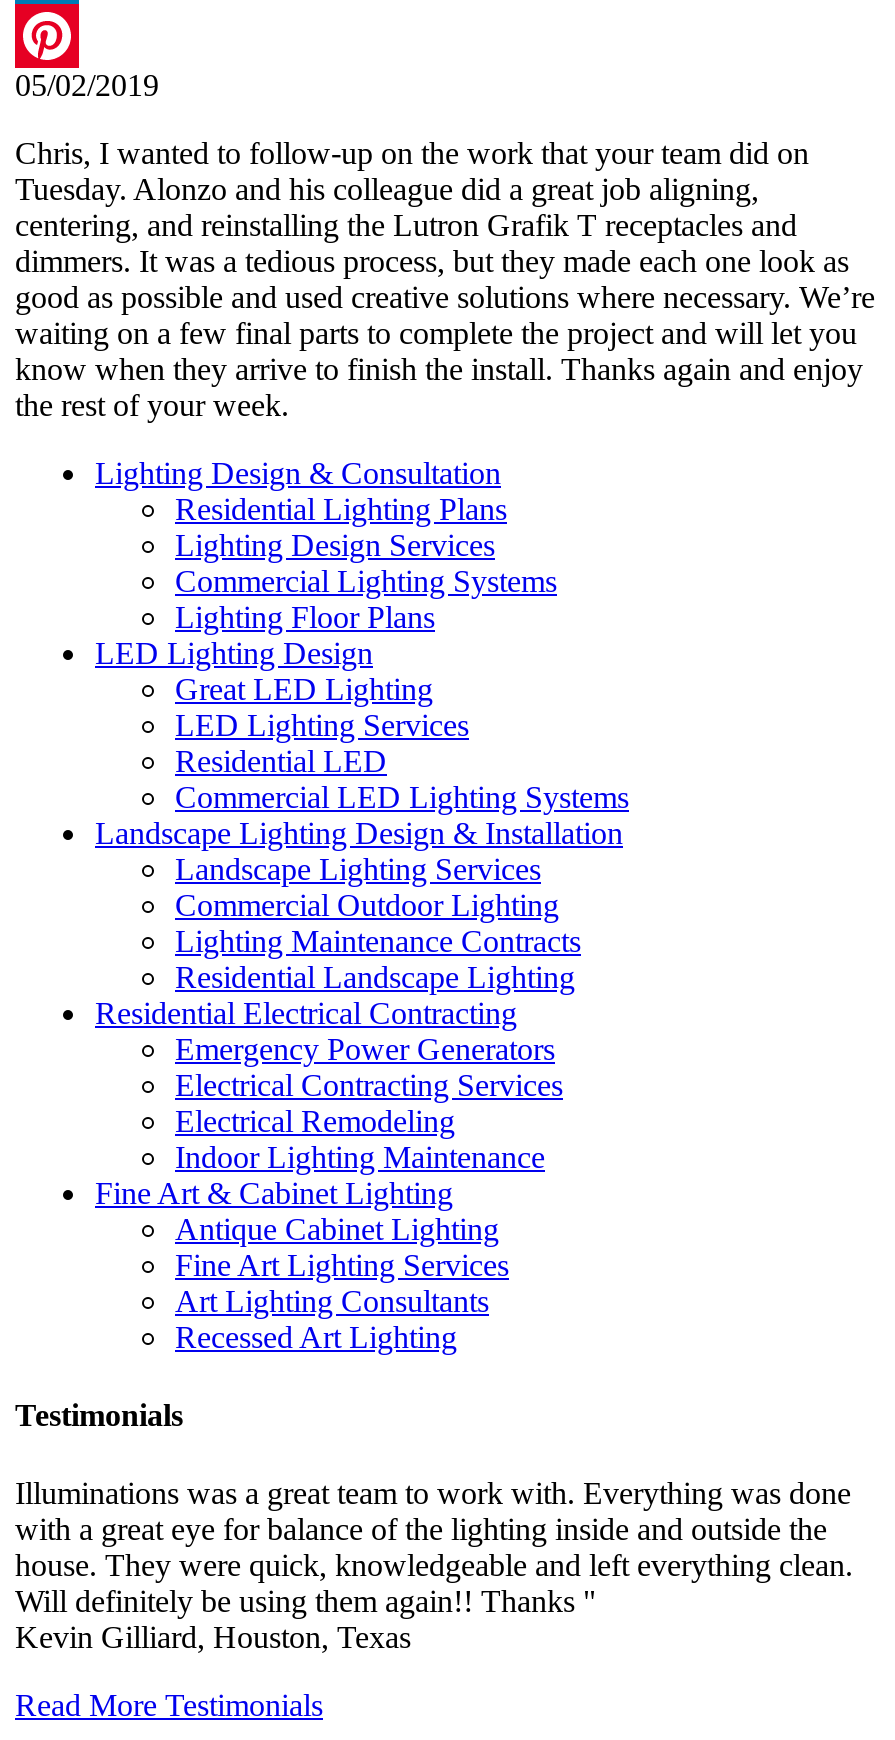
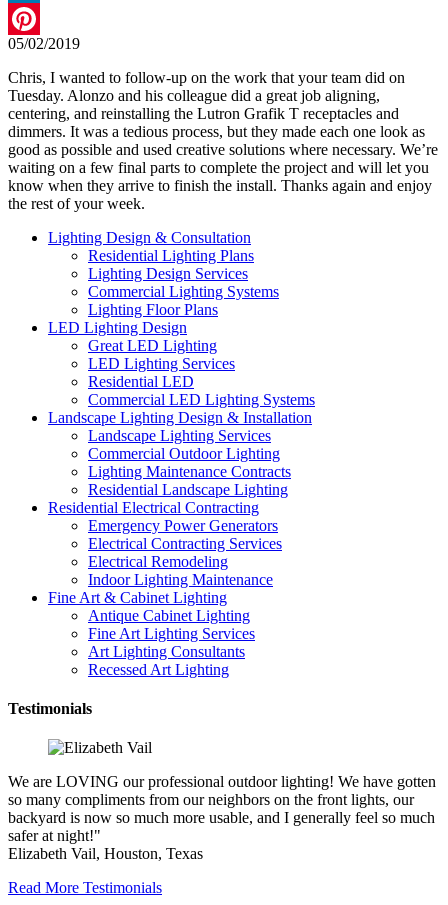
- Illuminations was a great team to work with. Everything was done
- with a great eye for balance of the lighting inside and outside the
- house. They were quick, knowledgeable and left everything clean.
- Will definitely be using them again!! Thanks "
- Kevin Gilliard, Houston, Texas
+ We are LOVING our professional outdoor lighting! We have gotten
+ so many compliments from our neighbors on the front lights, our
+ backyard is now so much more usable, and I generally feel so much
+ safer at night!"
+ Elizabeth Vail, Houston, Texas
